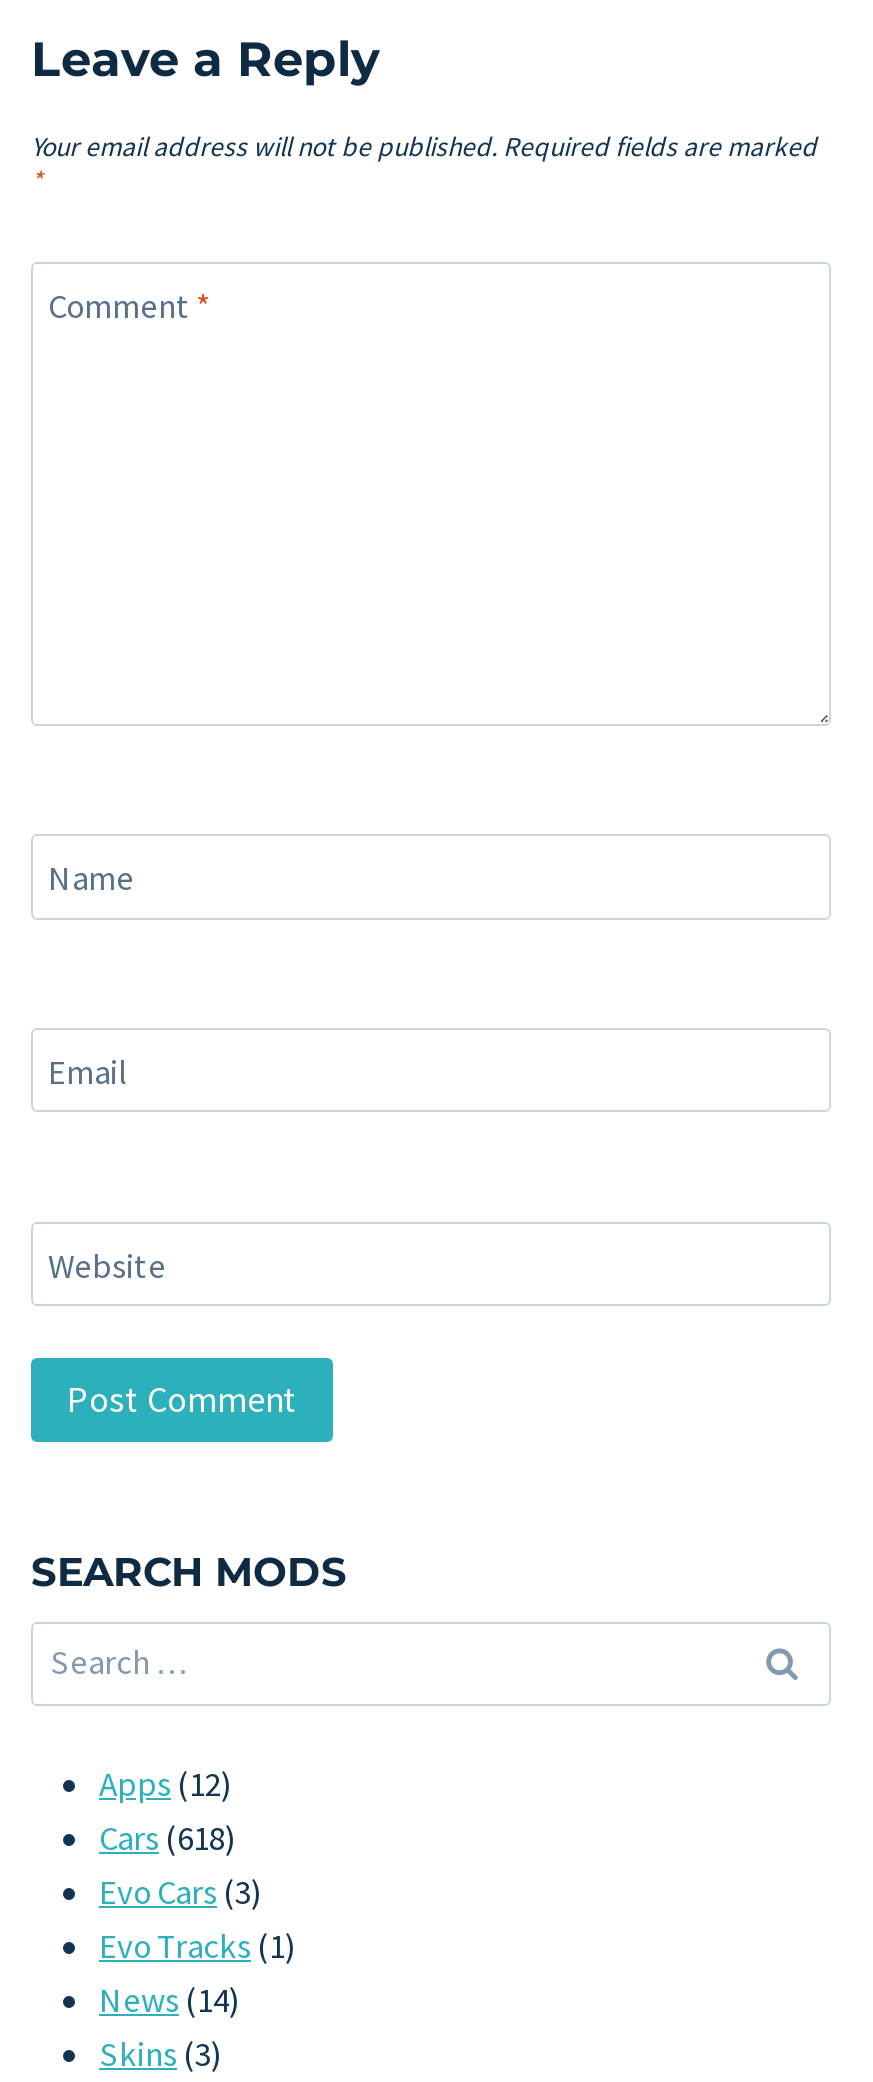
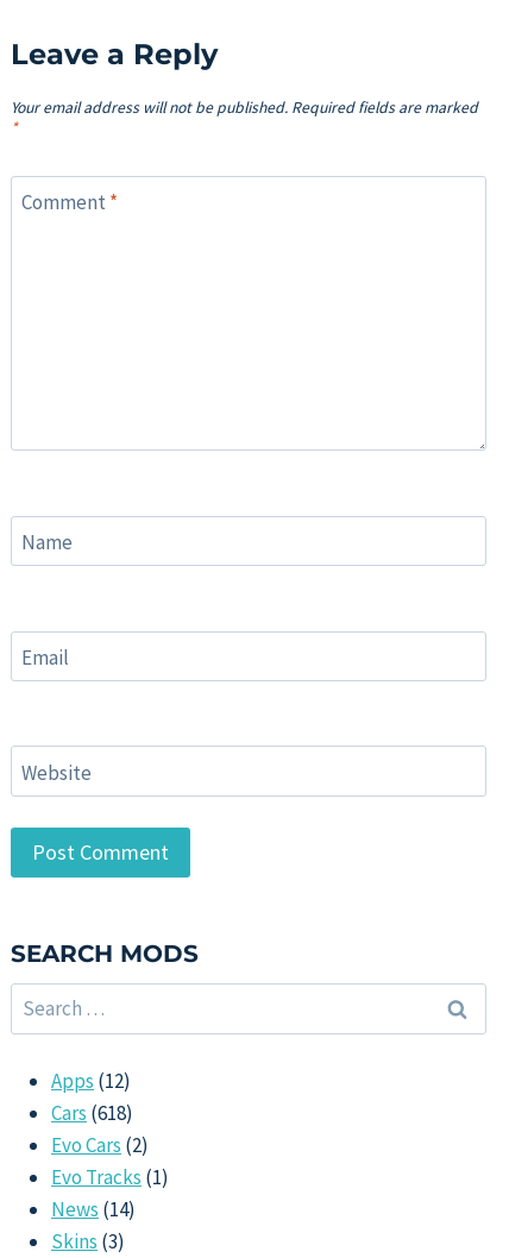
- Evo Cars (3)
+ Evo Cars (2)
